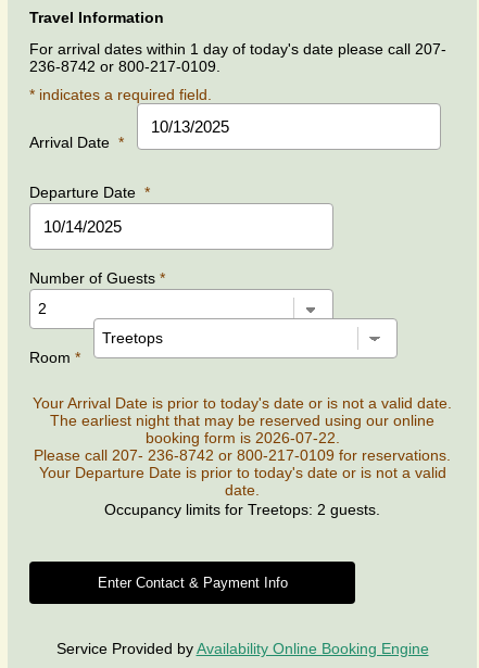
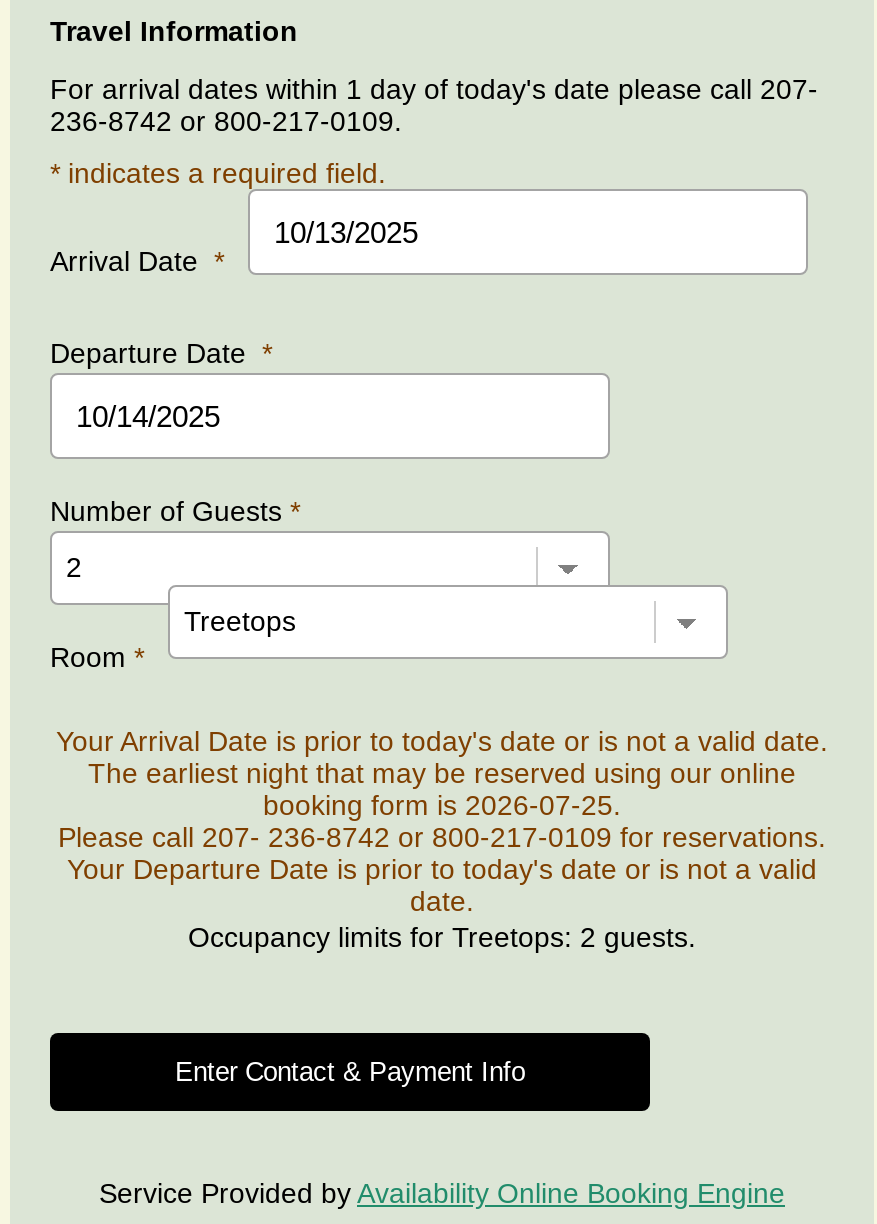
- booking form is 2026-07-22.
+ booking form is 2026-07-25.
